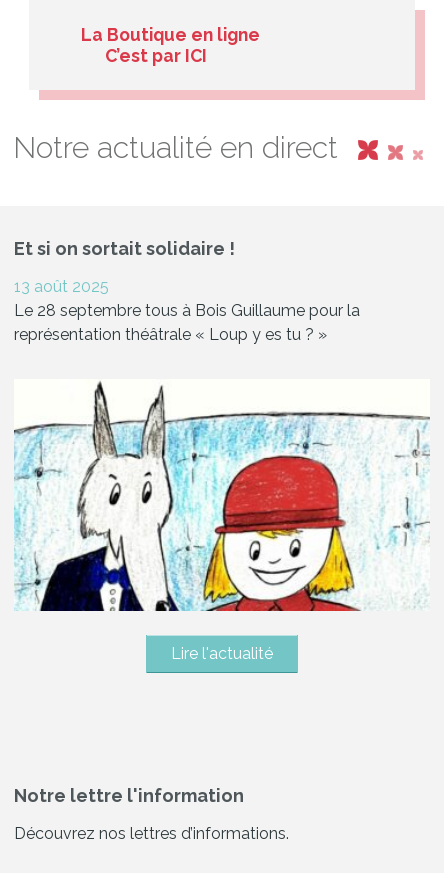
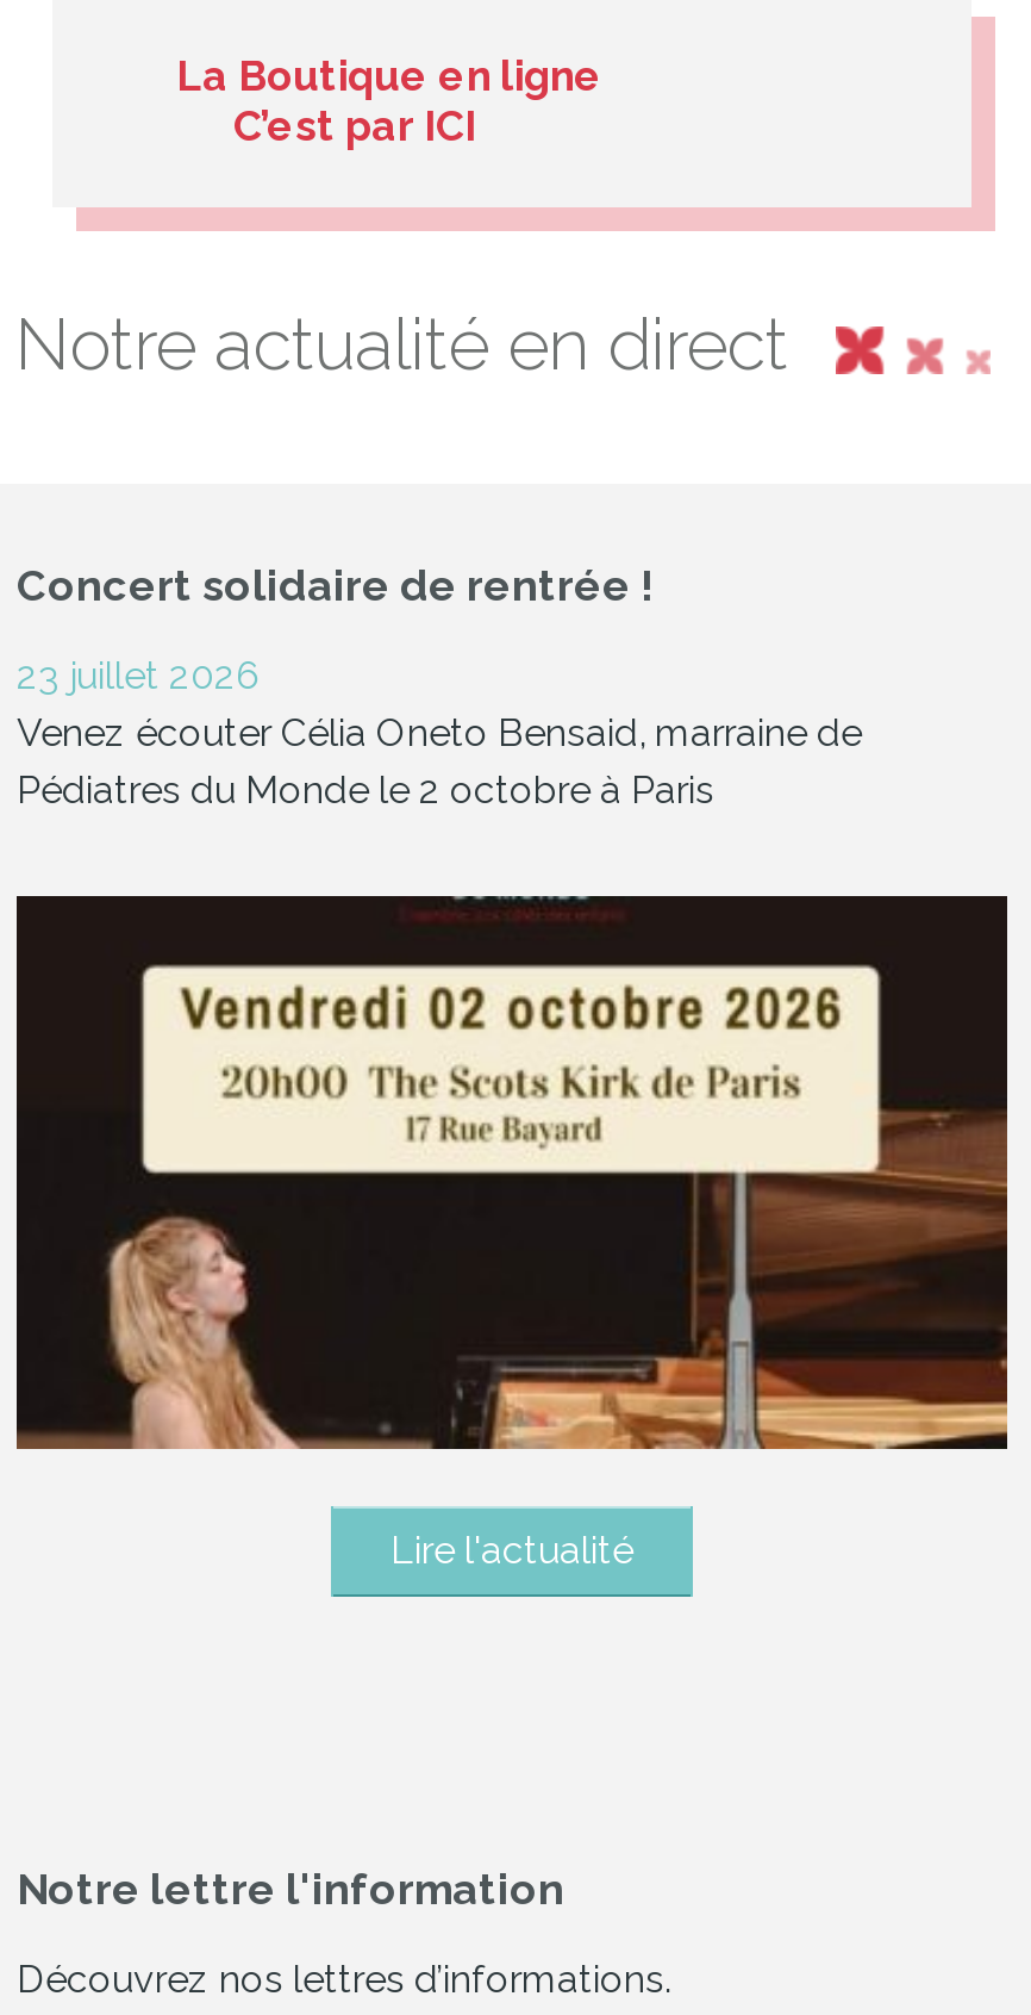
- Et si on sortait solidaire !
+ Concert solidaire de rentrée !

- 13 août 2025
- Le 28 septembre tous à Bois Guillaume pour la
- représentation théâtrale « Loup y es tu ? »
+ 23 juillet 2026
+ Venez écouter Célia Oneto Bensaid, marraine de
+ Pédiatres du Monde le 2 octobre à Paris

- [image]
+ [image]
